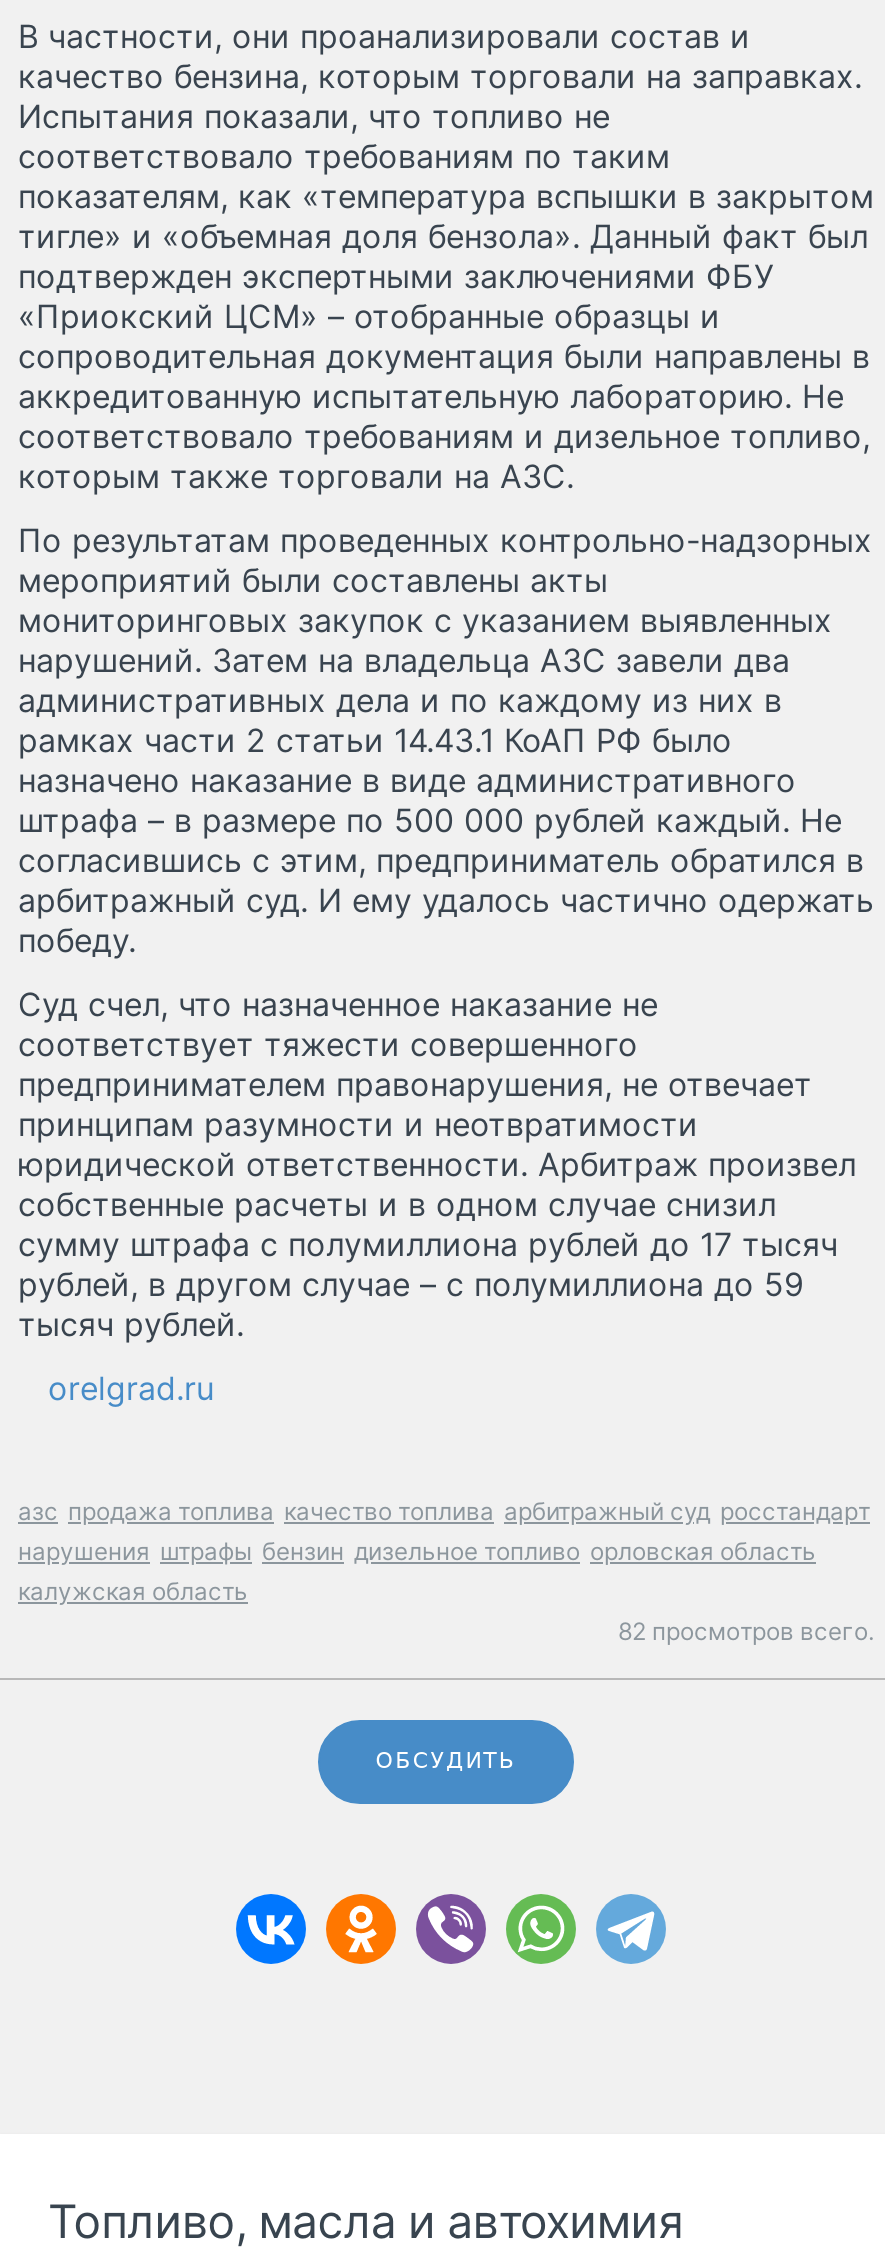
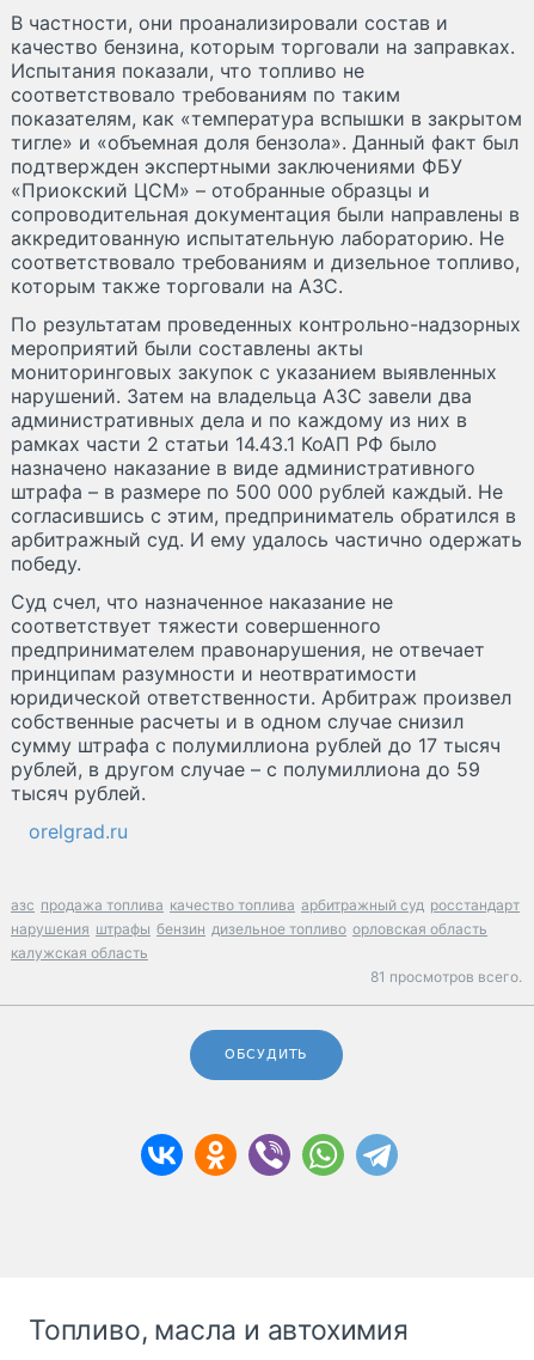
- 82 просмотров всего.
+ 81 просмотров всего.
